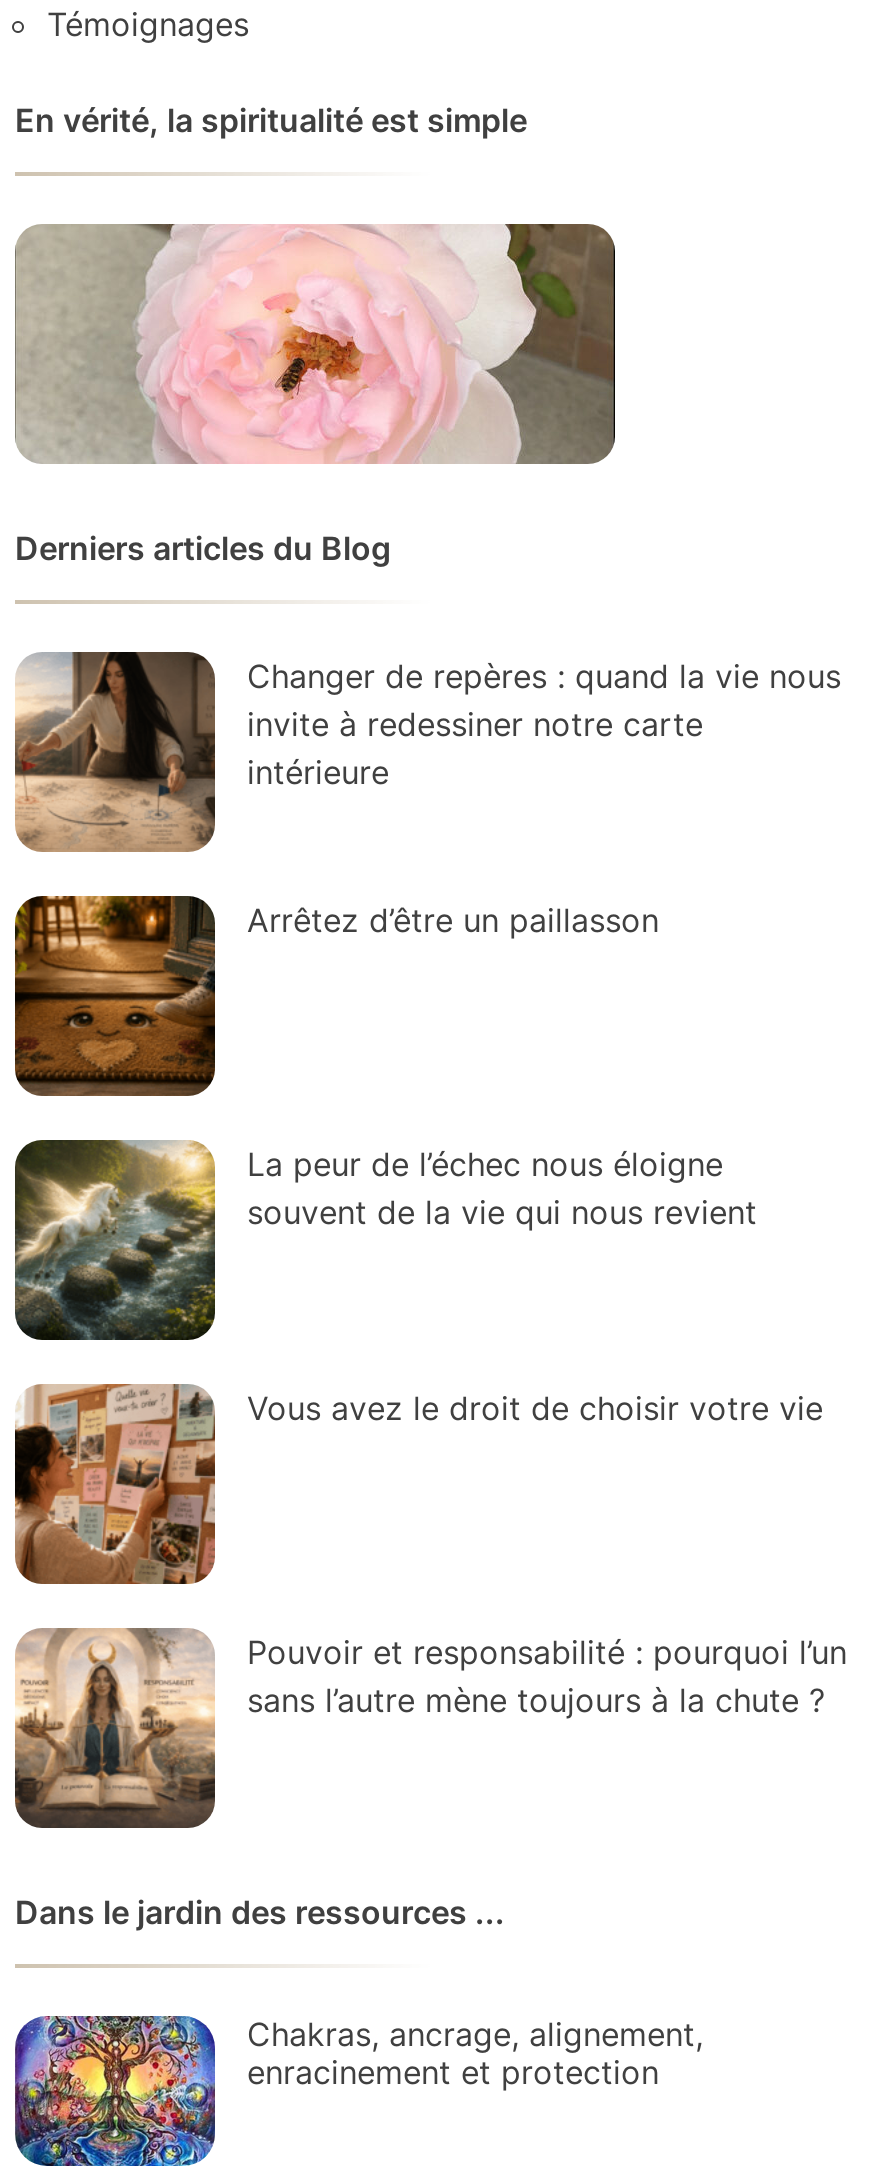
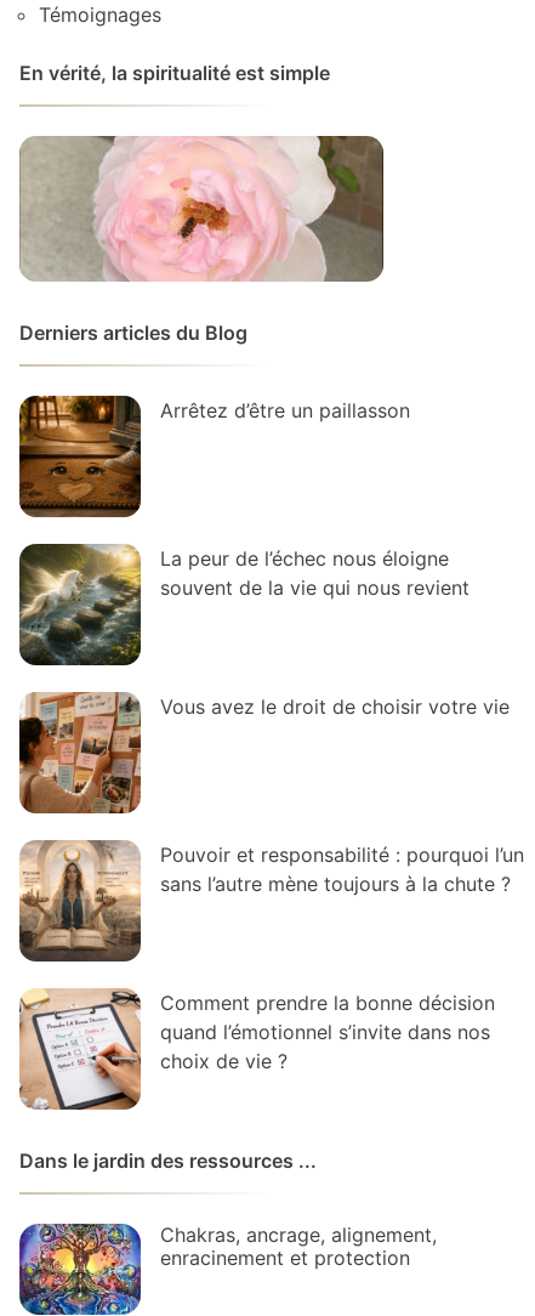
- [image]
- Changer de repères : quand la vie nous
- invite à redessiner notre carte
- intérieure

moved up: [image] | Arrêtez d’être un paillasson | La peur de l’échec nous éloigne | souvent de la vie qui nous revient | Vous avez le droit de choisir votre vie | Pouvoir et responsabilité : pourquoi l’un | sans l’autre mène toujours à la chute ?

moved up: [image]

+ [image]
+ Comment prendre la bonne décision
+ quand l’émotionnel s’invite dans nos
+ choix de vie ?
